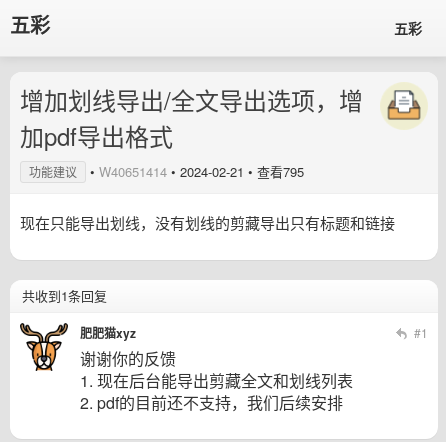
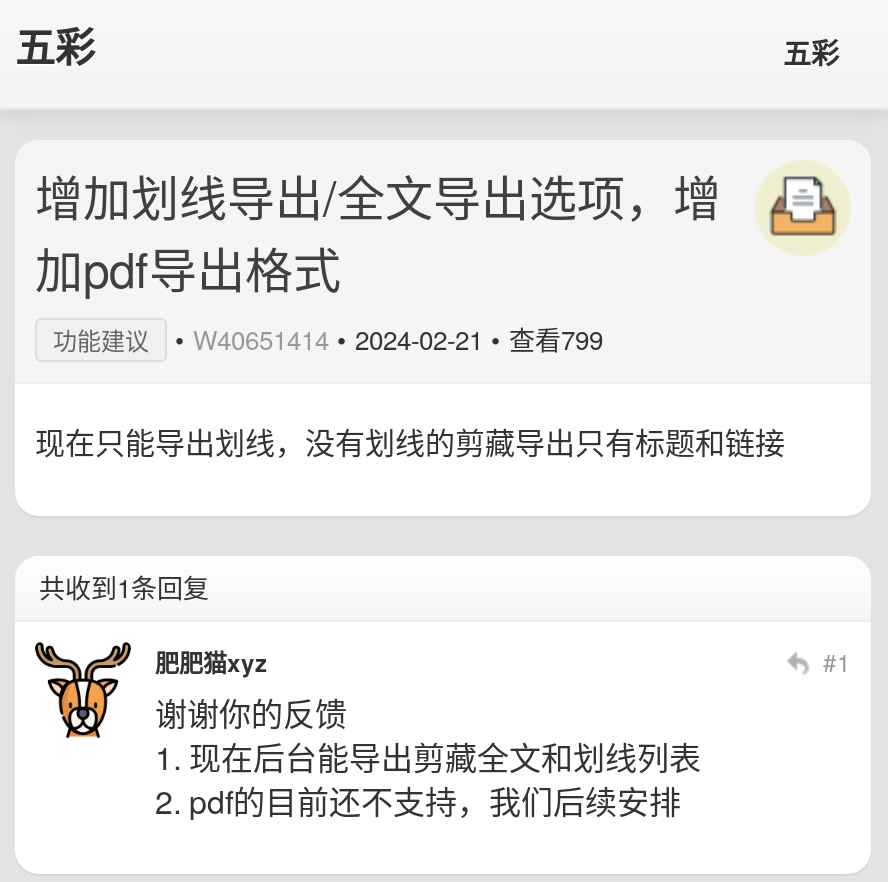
- 功能建议 • W40651414 • 2024-02-21 • 查看795
+ 功能建议 • W40651414 • 2024-02-21 • 查看799
